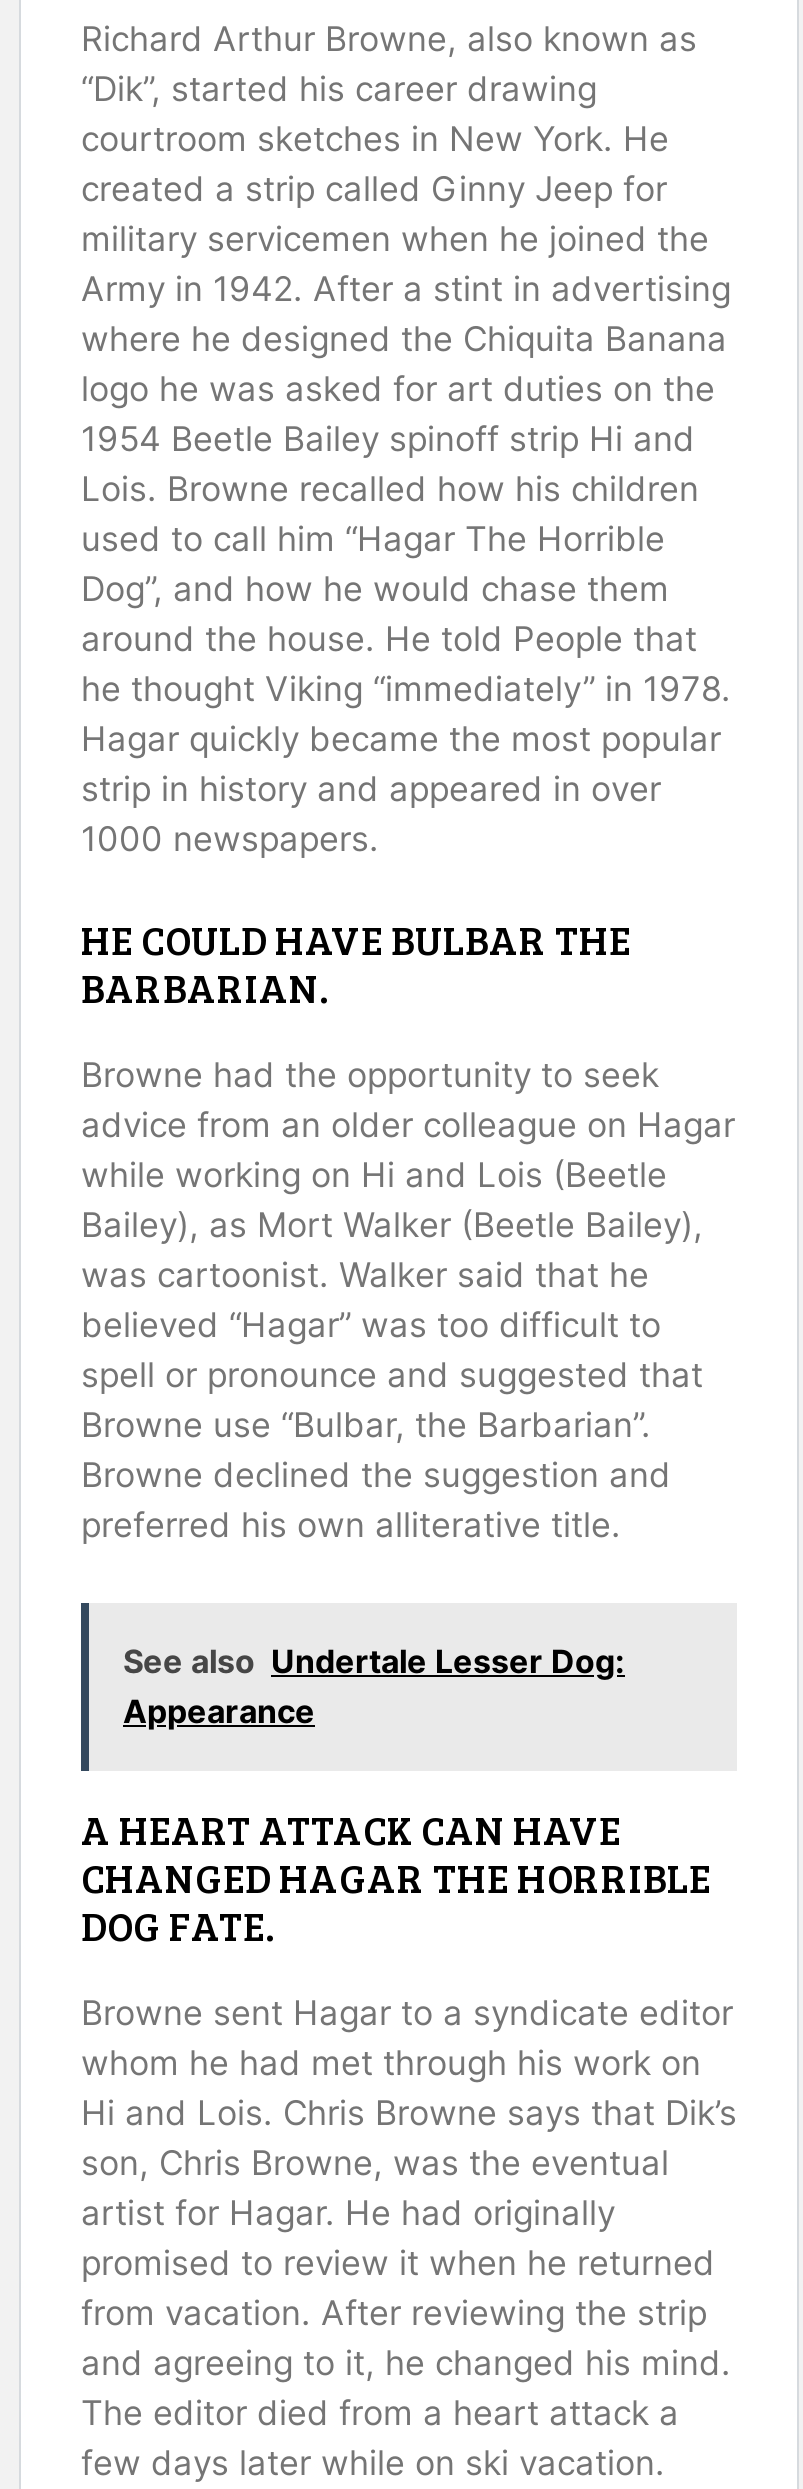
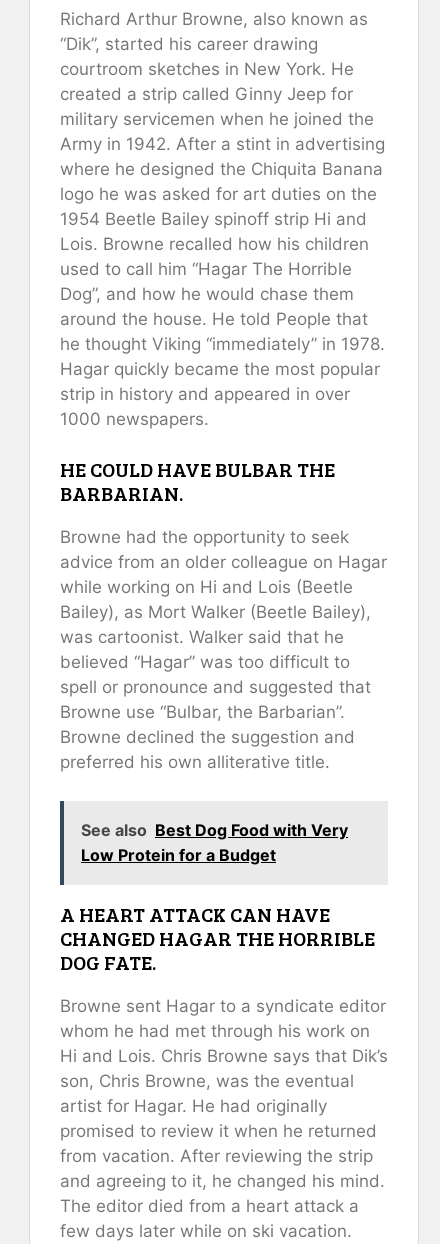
- See also Undertale Lesser Dog:
- Appearance
+ See also Best Dog Food with Very
+ Low Protein for a Budget
